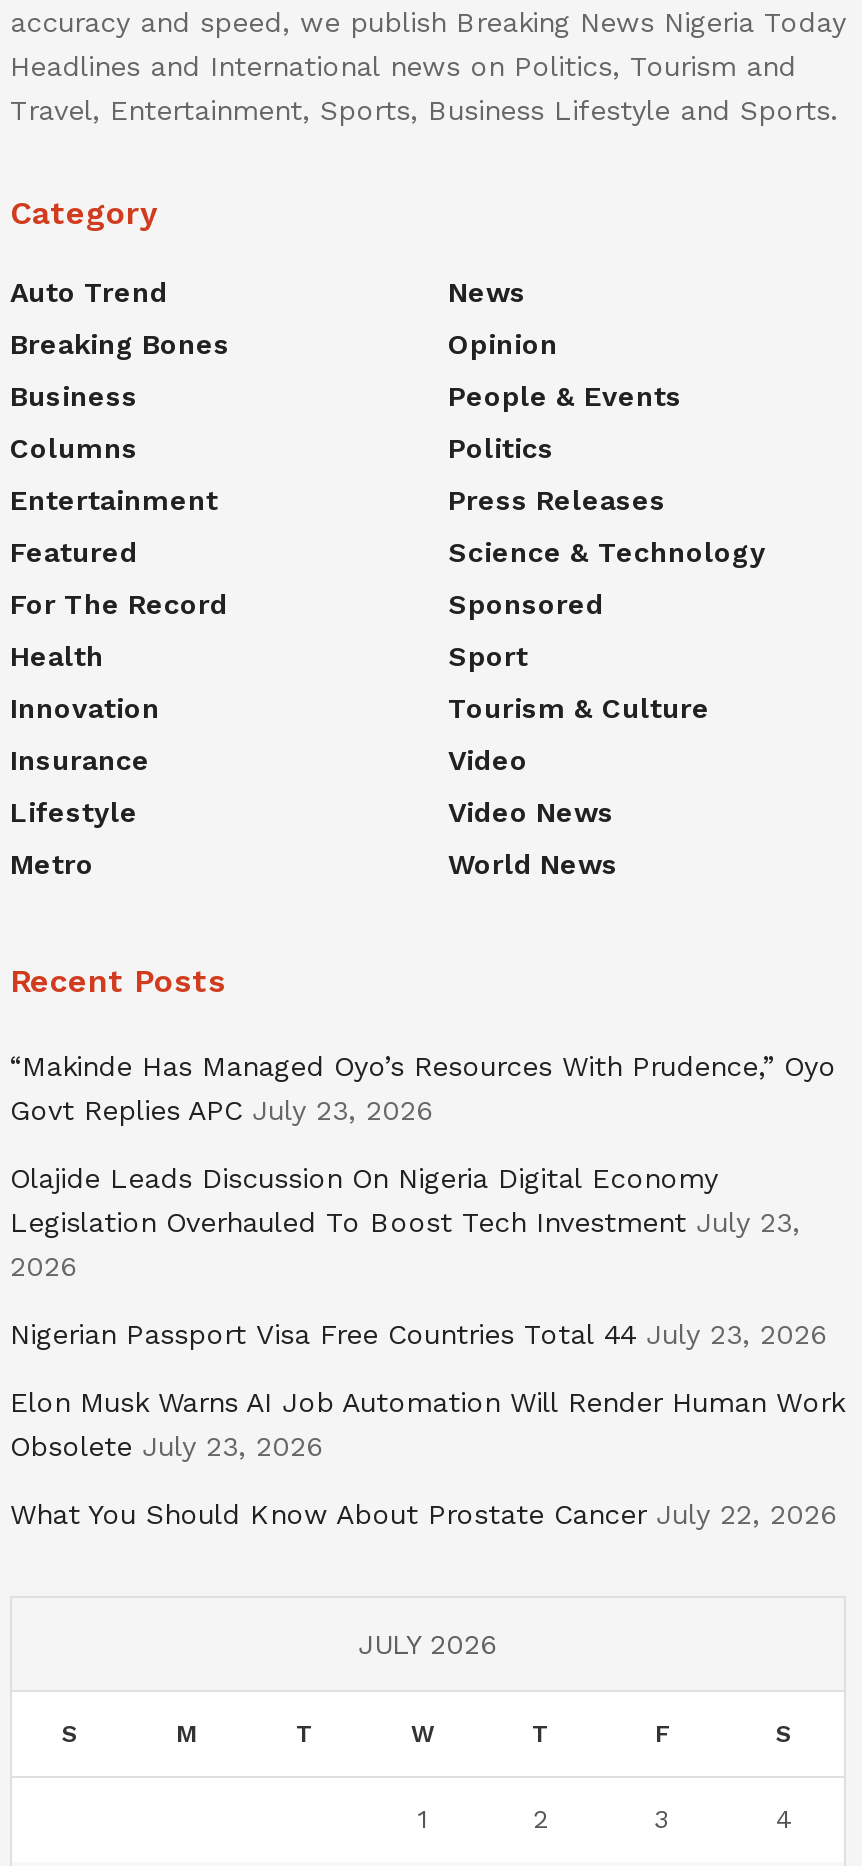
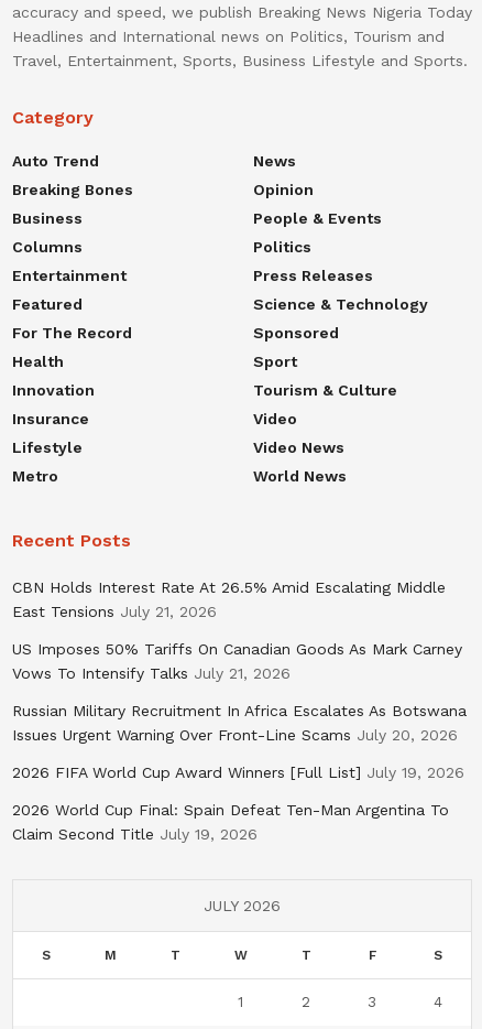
- “Makinde Has Managed Oyo’s Resources With Prudence,” Oyo
- Govt Replies APC July 23, 2026
+ CBN Holds Interest Rate At 26.5% Amid Escalating Middle
+ East Tensions July 21, 2026

- Olajide Leads Discussion On Nigeria Digital Economy
- Legislation Overhauled To Boost Tech Investment July 23,
- 2026
+ US Imposes 50% Tariffs On Canadian Goods As Mark Carney
+ Vows To Intensify Talks July 21, 2026

- Nigerian Passport Visa Free Countries Total 44 July 23, 2026
+ Russian Military Recruitment In Africa Escalates As Botswana
+ Issues Urgent Warning Over Front-Line Scams July 20, 2026

- Elon Musk Warns AI Job Automation Will Render Human Work
- Obsolete July 23, 2026
+ 2026 FIFA World Cup Award Winners [Full List] July 19, 2026

- What You Should Know About Prostate Cancer July 22, 2026
+ 2026 World Cup Final: Spain Defeat Ten-Man Argentina To
+ Claim Second Title July 19, 2026
